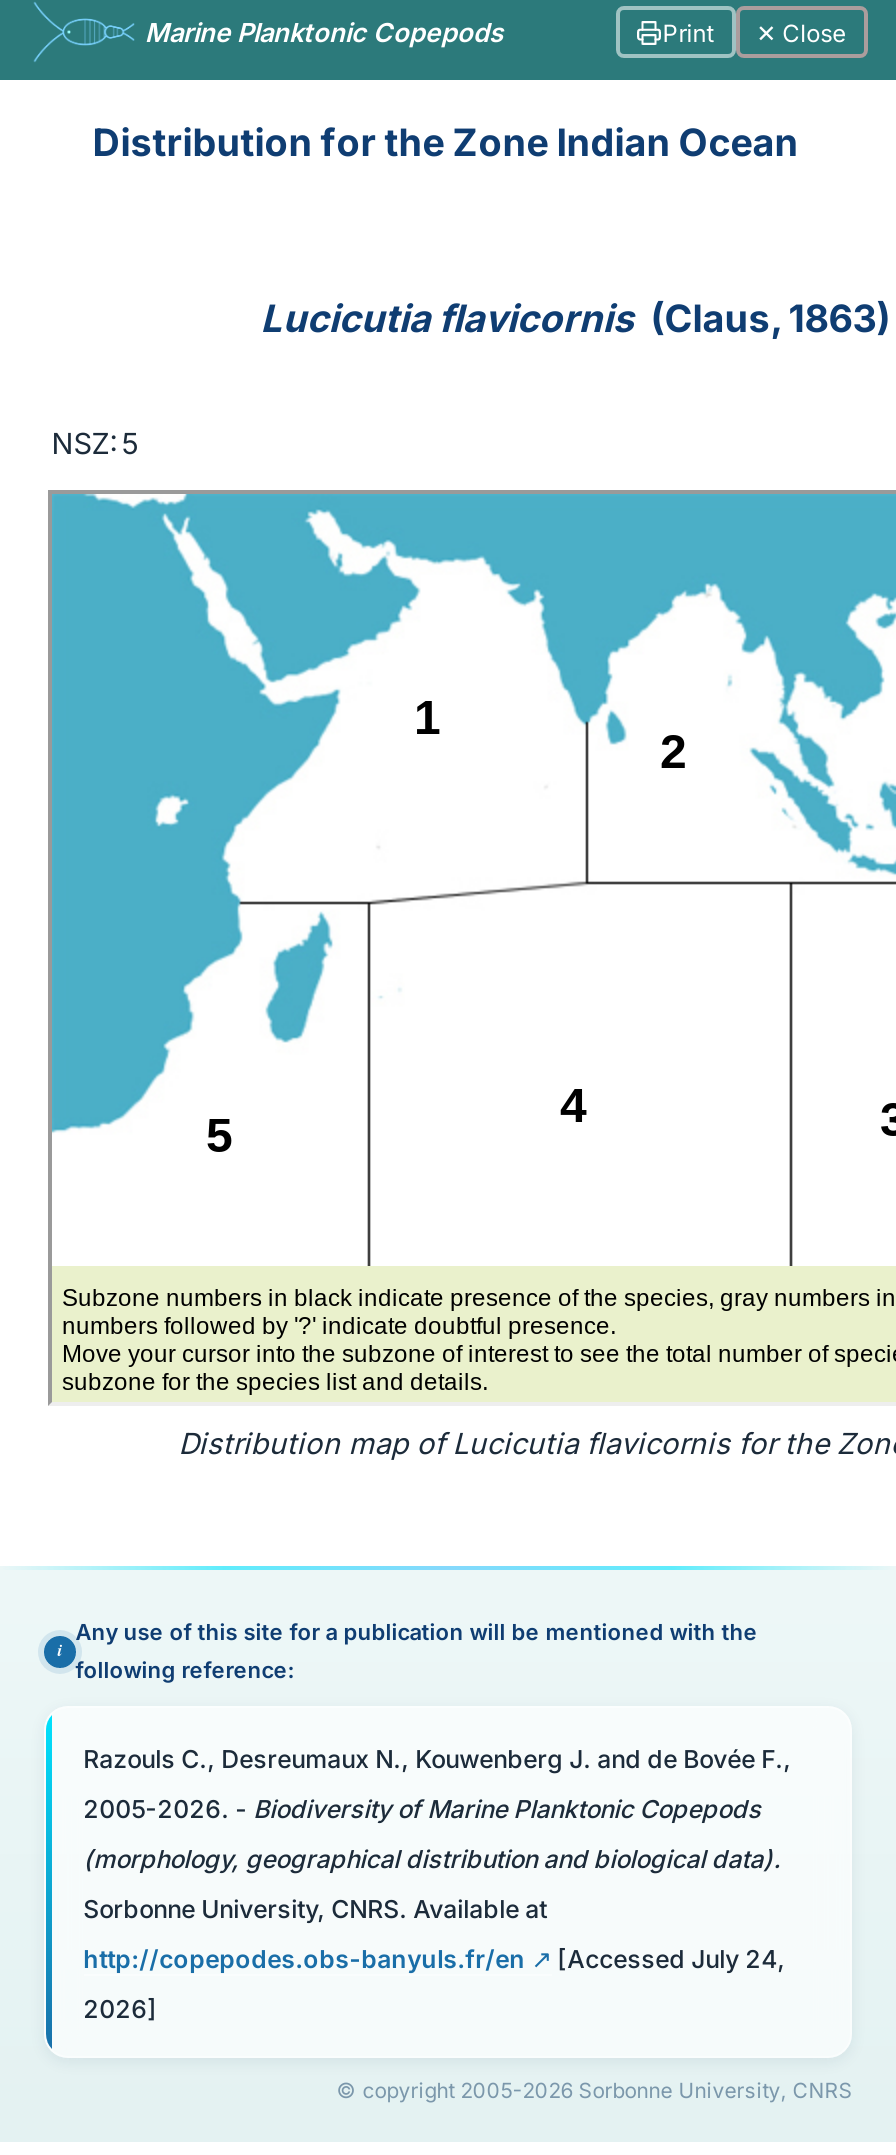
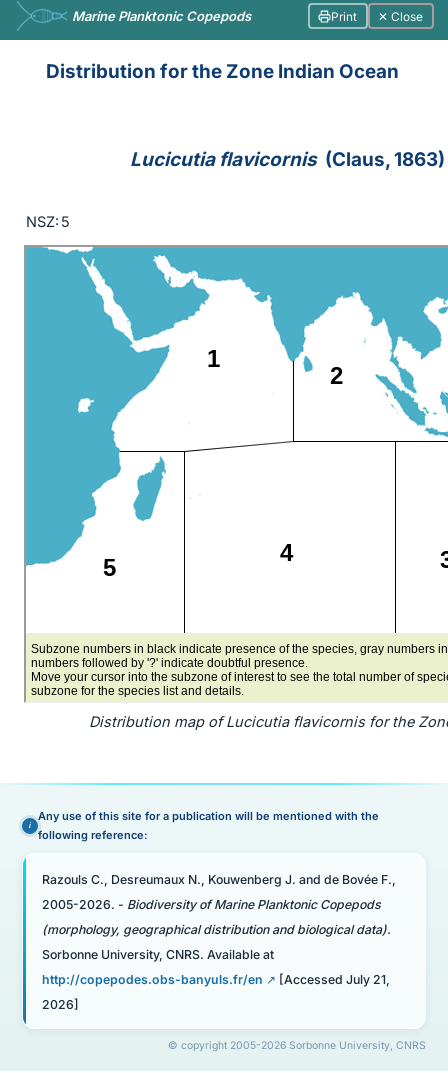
- [Accessed July 24,
+ [Accessed July 21,
